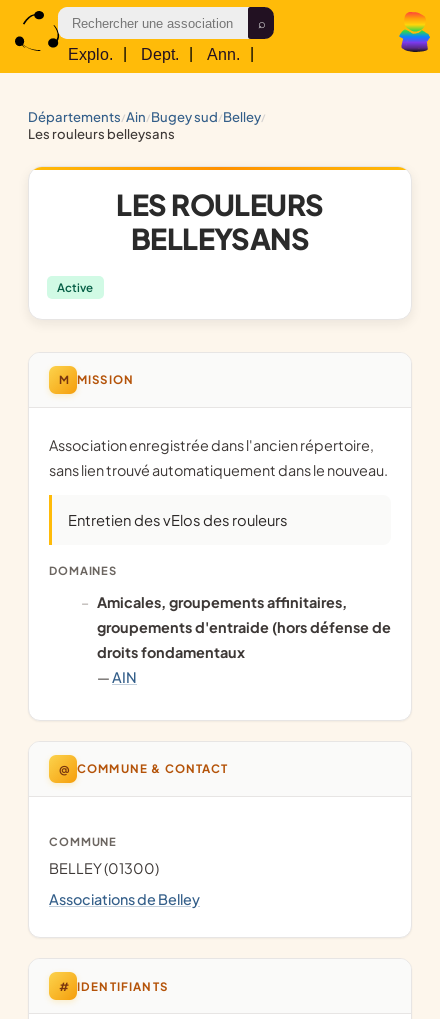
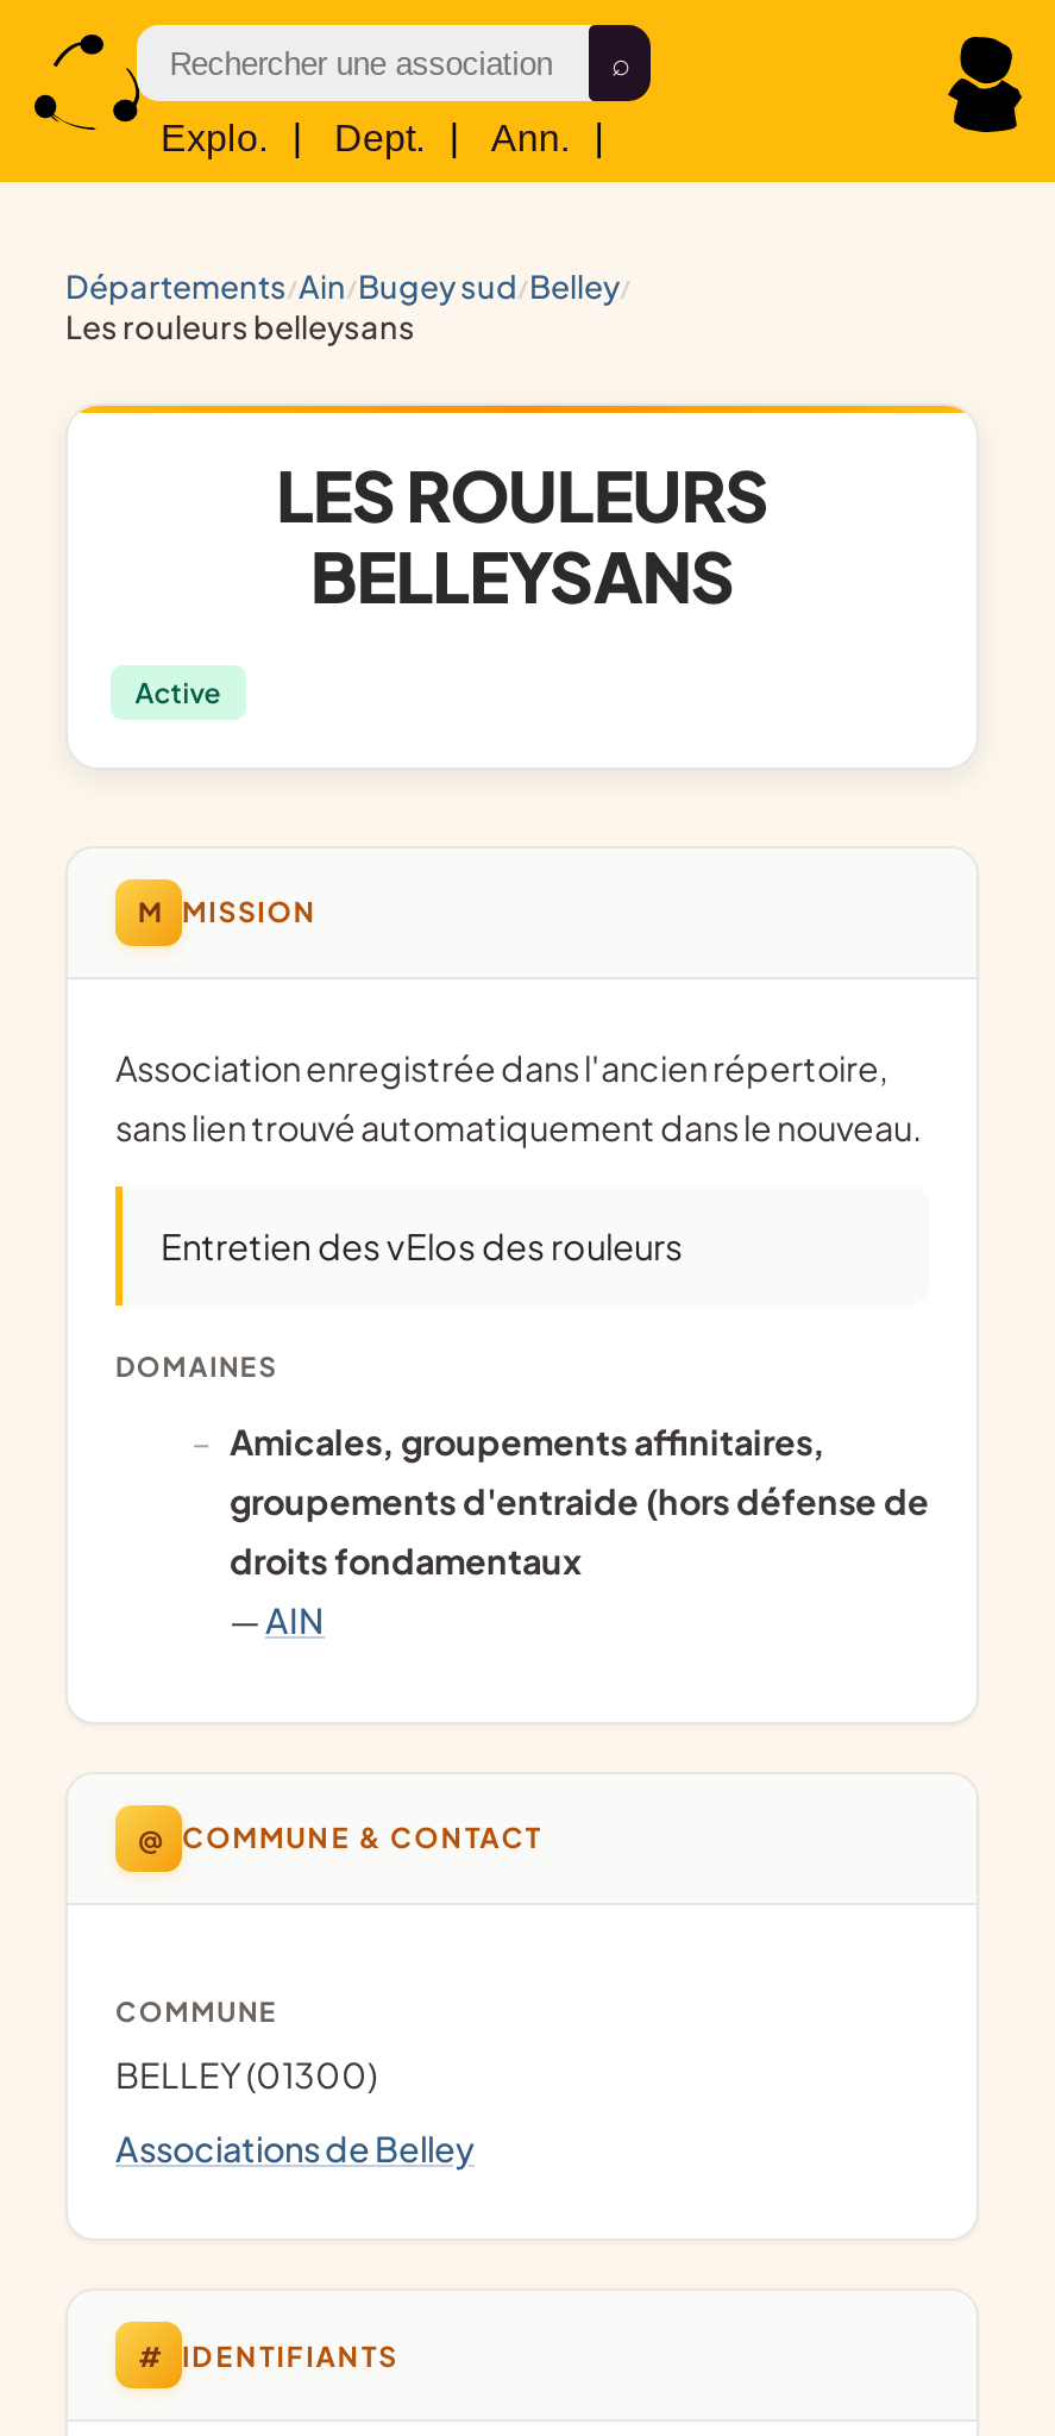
- [image]
+ [image]
